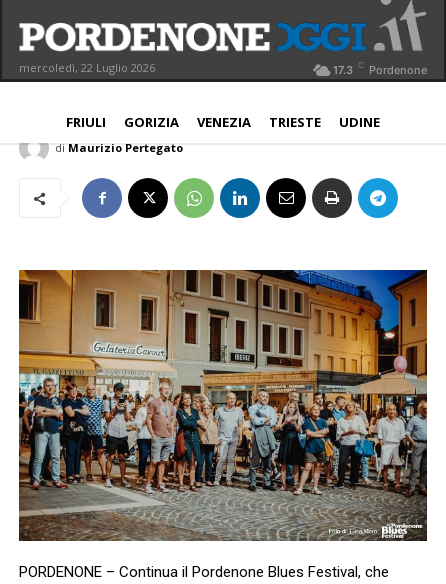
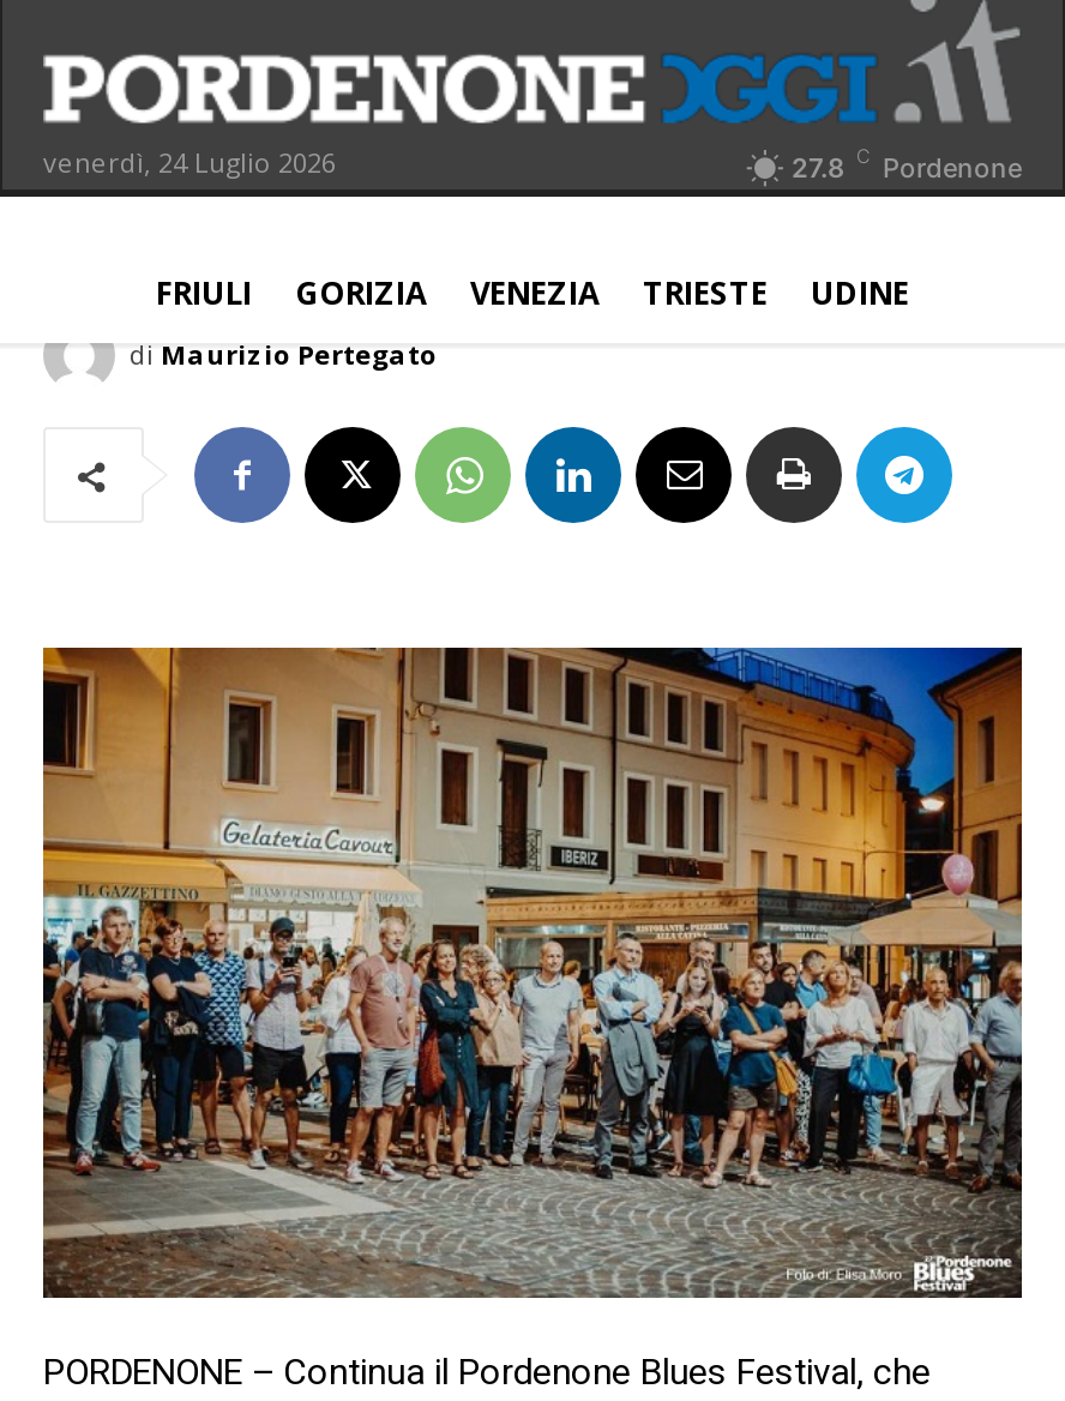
- mercoledì, 22 Luglio 2026
+ venerdì, 24 Luglio 2026

- 17.3 C Pordenone
+ 27.8 C Pordenone
